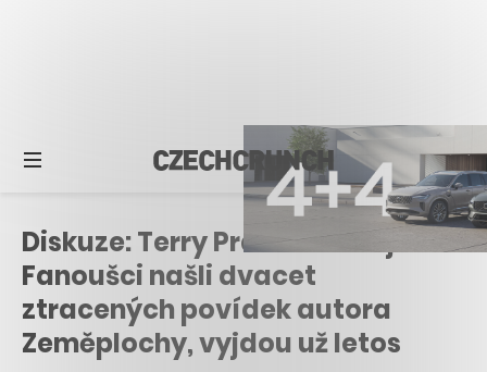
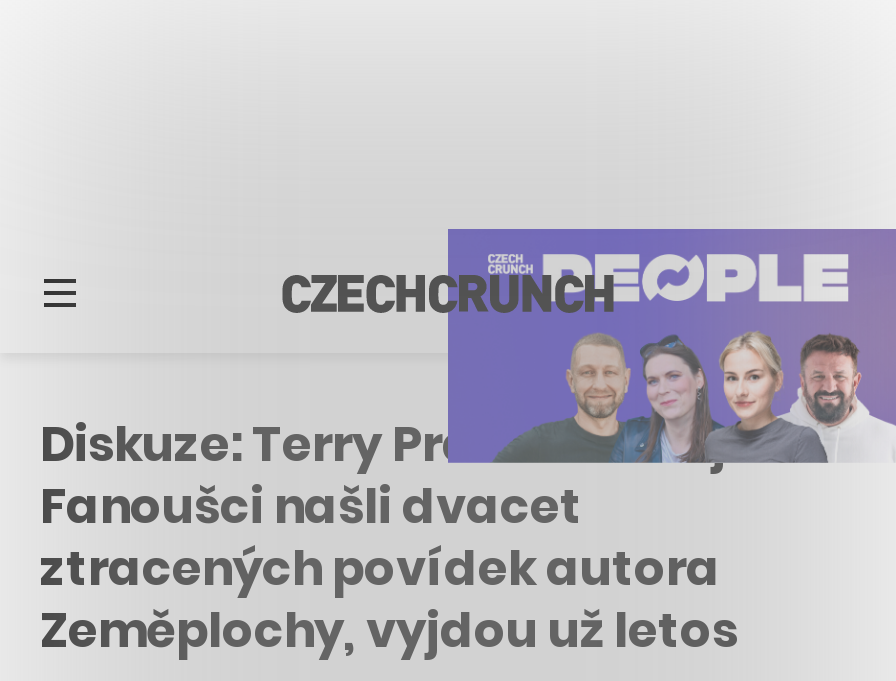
- [image]
+ [image]
